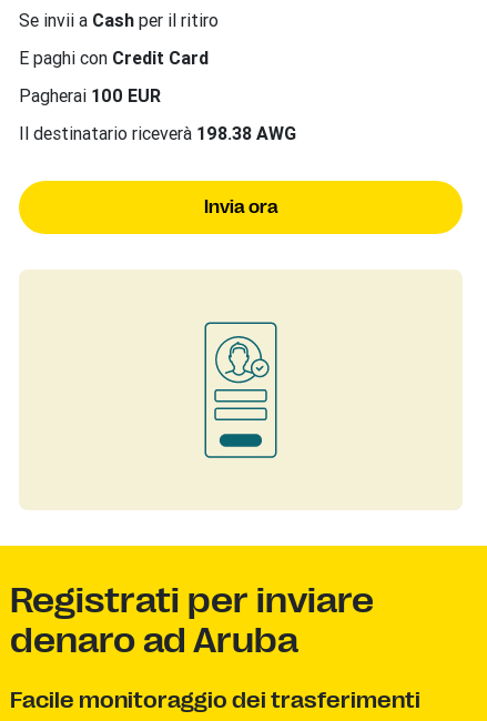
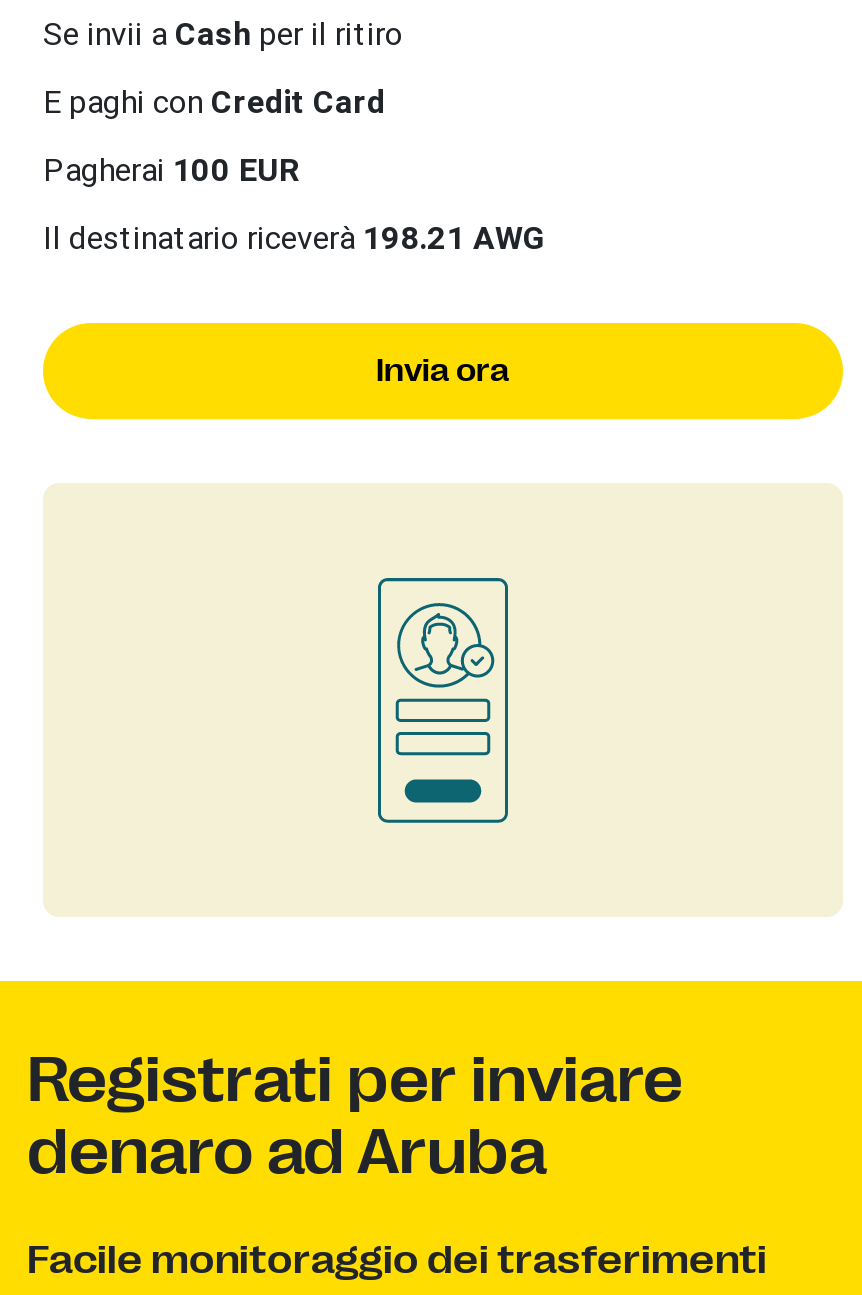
- Il destinatario riceverà 198.38 AWG
+ Il destinatario riceverà 198.21 AWG
